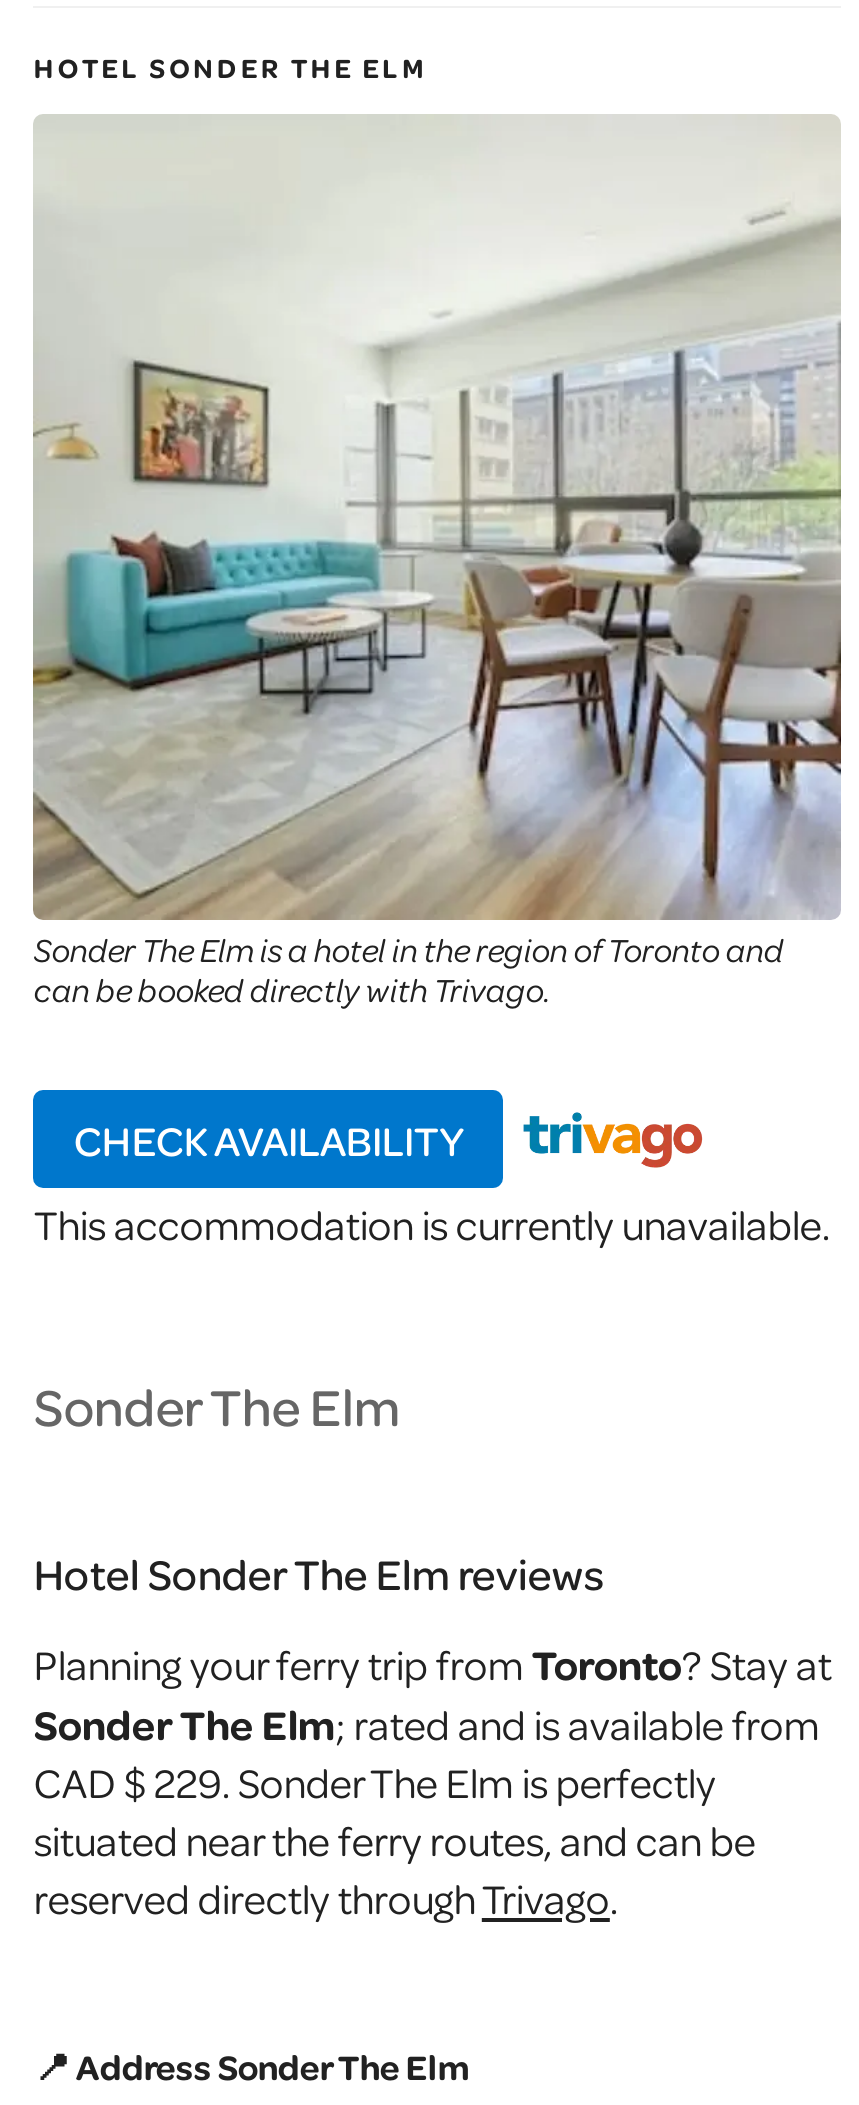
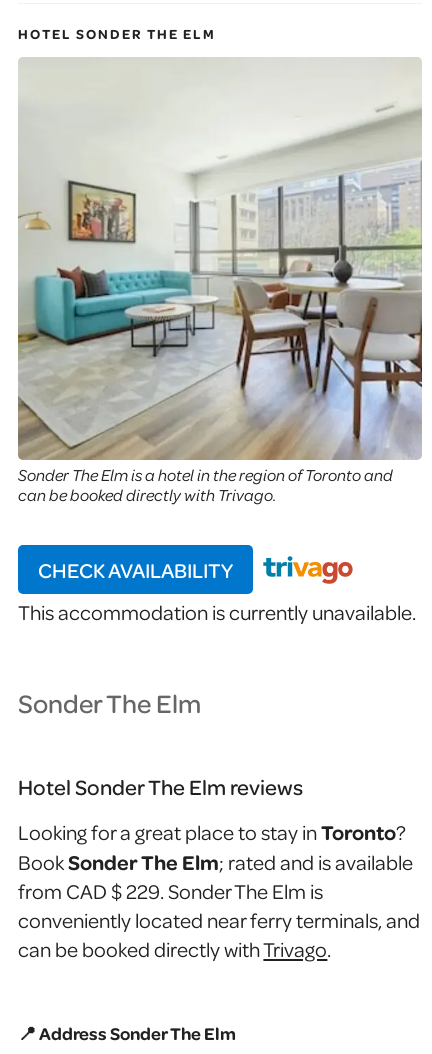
- Planning your ferry trip from Toronto? Stay at
- Sonder The Elm; rated and is available from
- CAD $ 229. Sonder The Elm is perfectly
- situated near the ferry routes, and can be
- reserved directly through Trivago.
+ Looking for a great place to stay in Toronto?
+ BookSonder The Elm; rated and is available
+ from CAD $ 229. Sonder The Elm is
+ conveniently located near ferry terminals, and
+ can be booked directly with Trivago.
